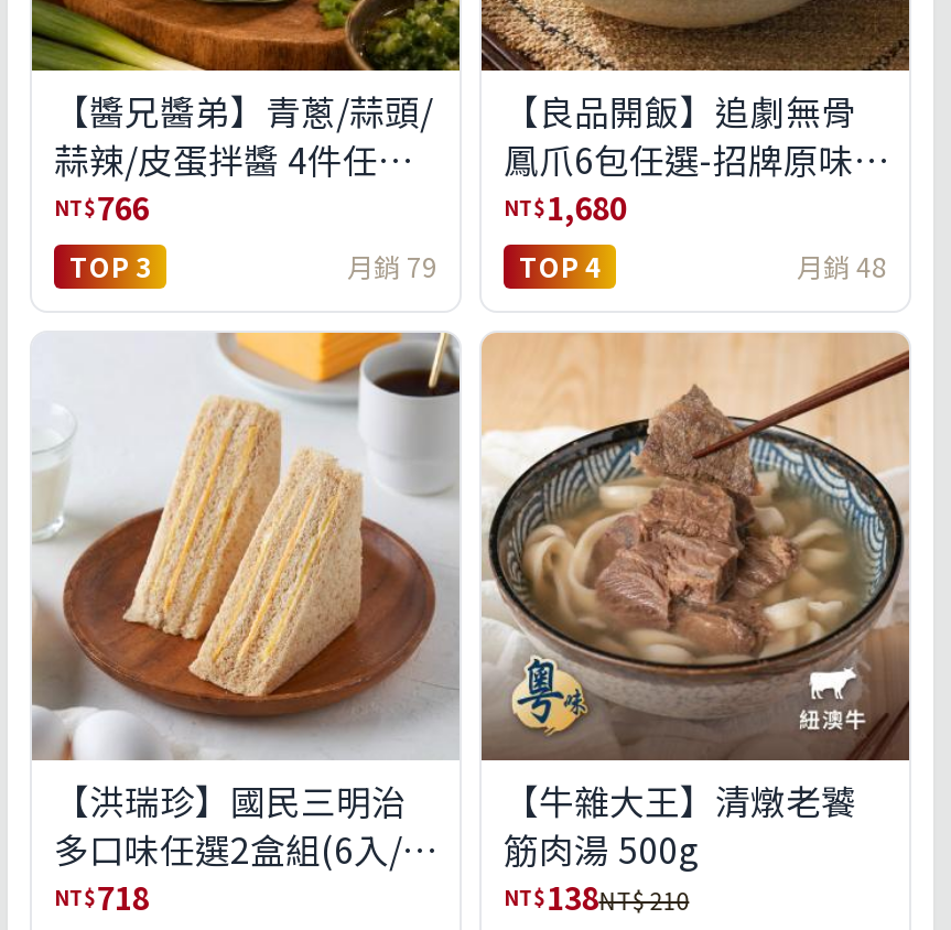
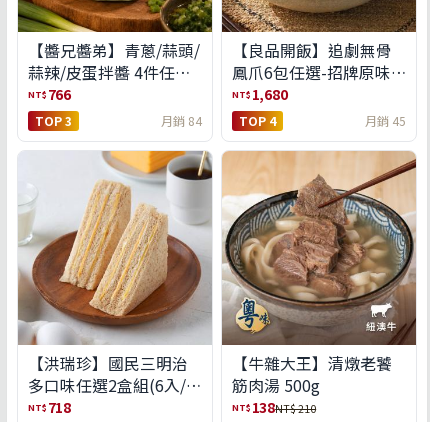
- 月銷 79
+ 月銷 84

- 月銷 48
+ 月銷 45
